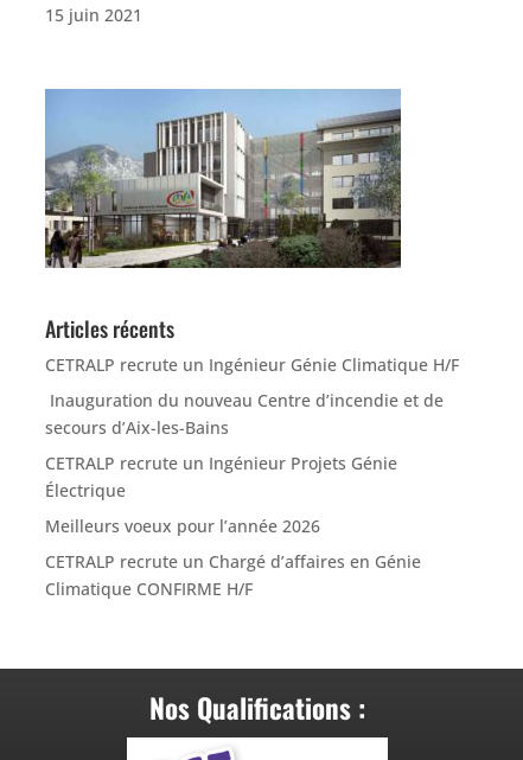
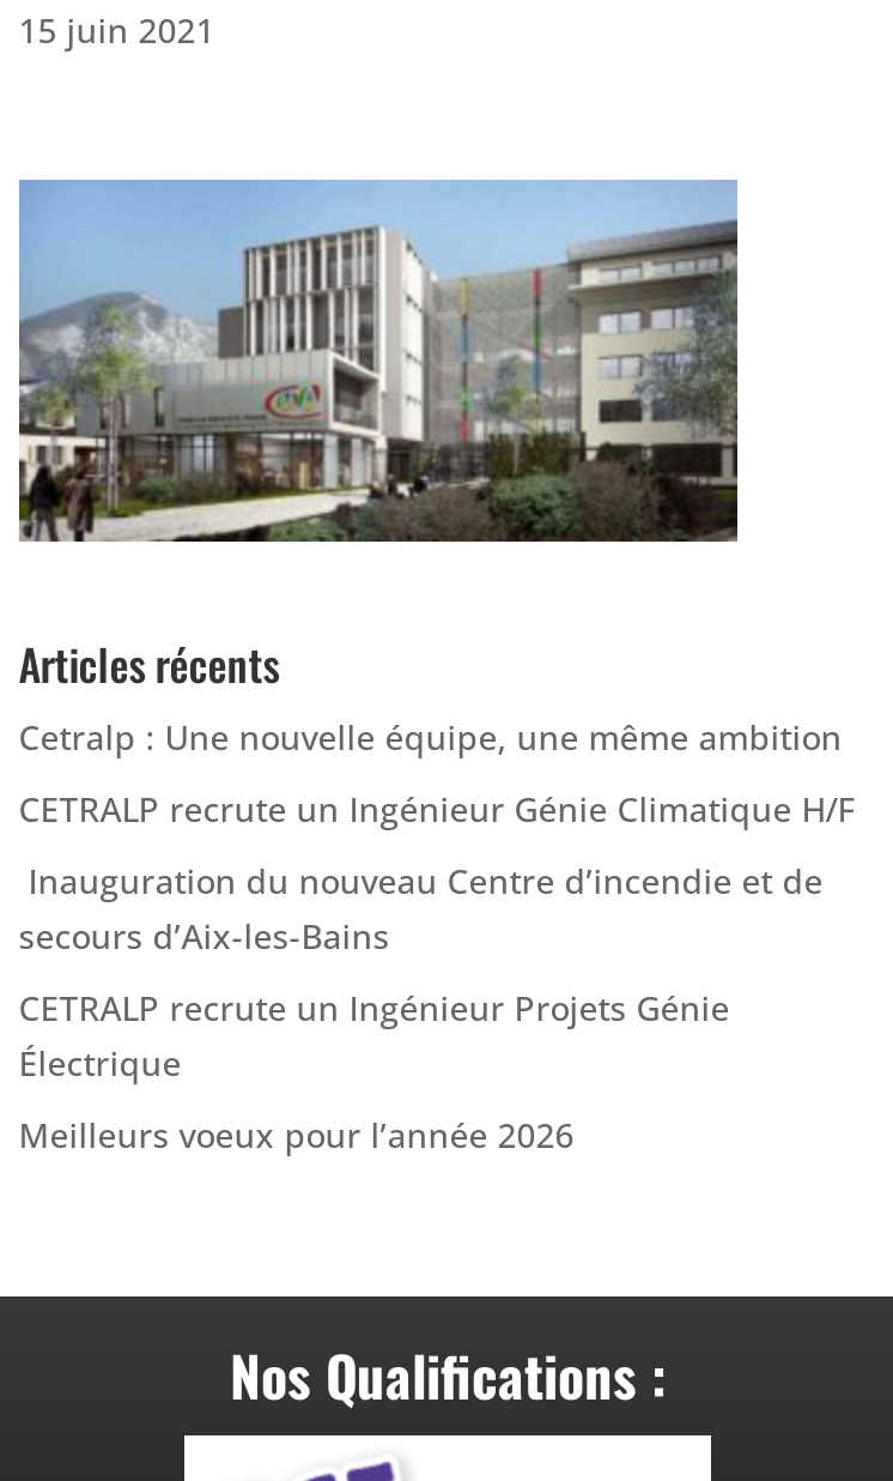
+ Cetralp : Une nouvelle équipe, une même ambition

moved down: CETRALP recrute un Ingénieur Génie Climatique H/F | Inauguration du nouveau Centre d’incendie et de | secours d’Aix-les-Bains | CETRALP recrute un Ingénieur Projets Génie | Électrique | Meilleurs voeux pour l’année 2026

- CETRALP recrute un Chargé d’affaires en Génie
- Climatique CONFIRME H/F
